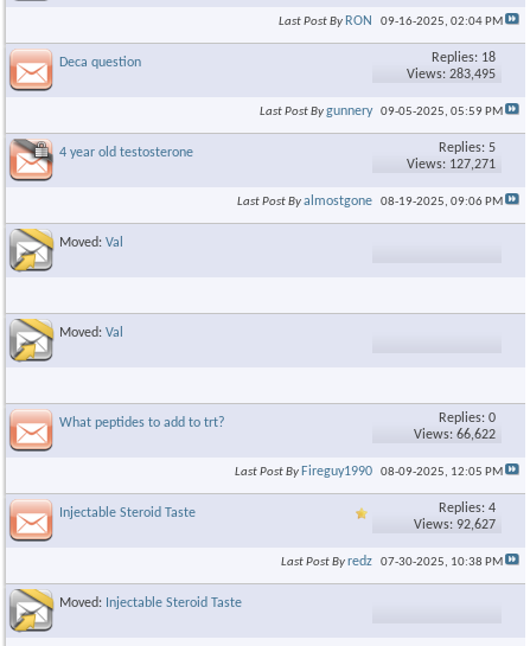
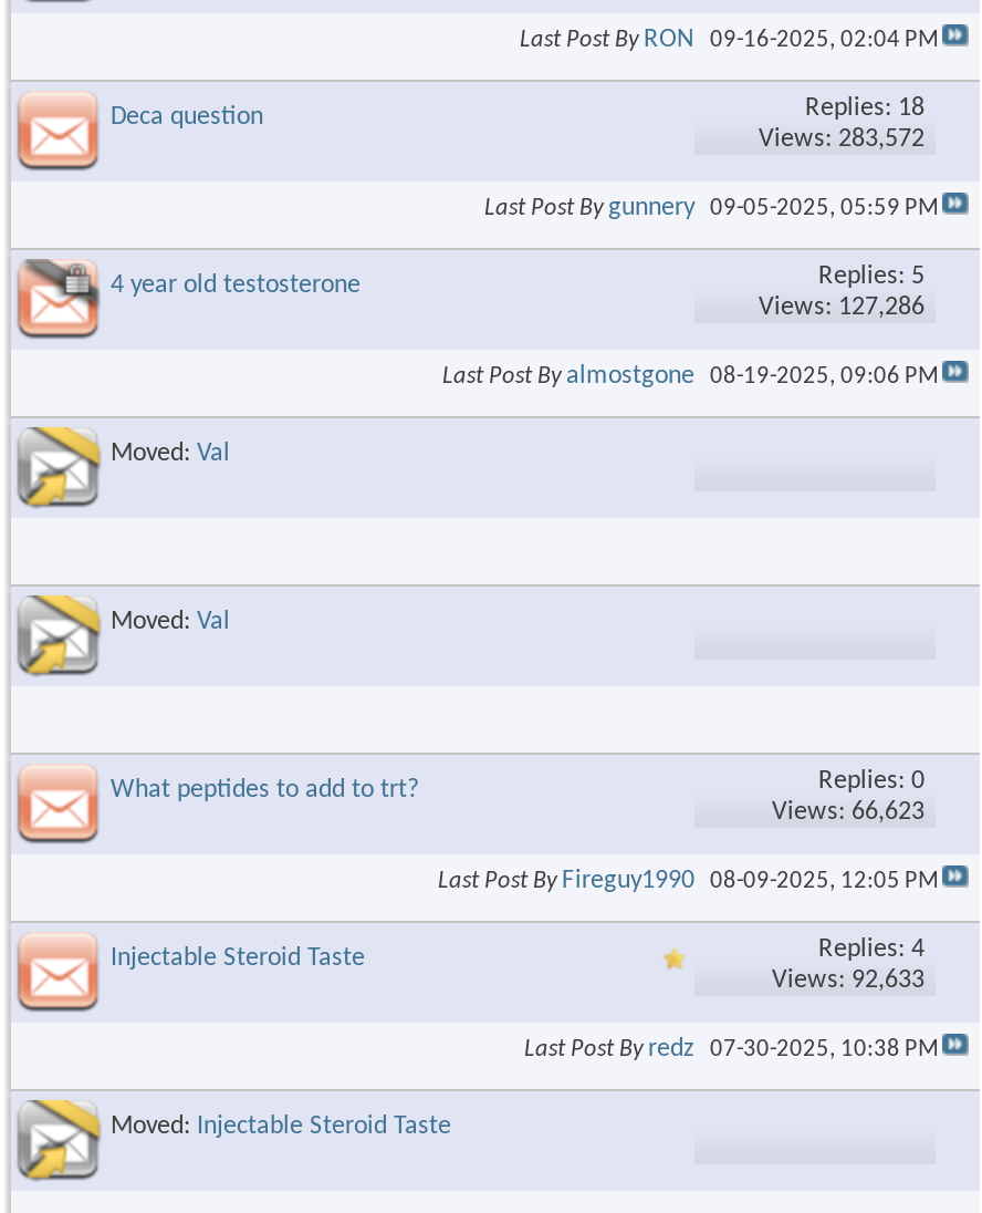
- Views: 283,495
+ Views: 283,572

- Views: 127,271
+ Views: 127,286

- Views: 66,622
+ Views: 66,623

- Views: 92,627
+ Views: 92,633
